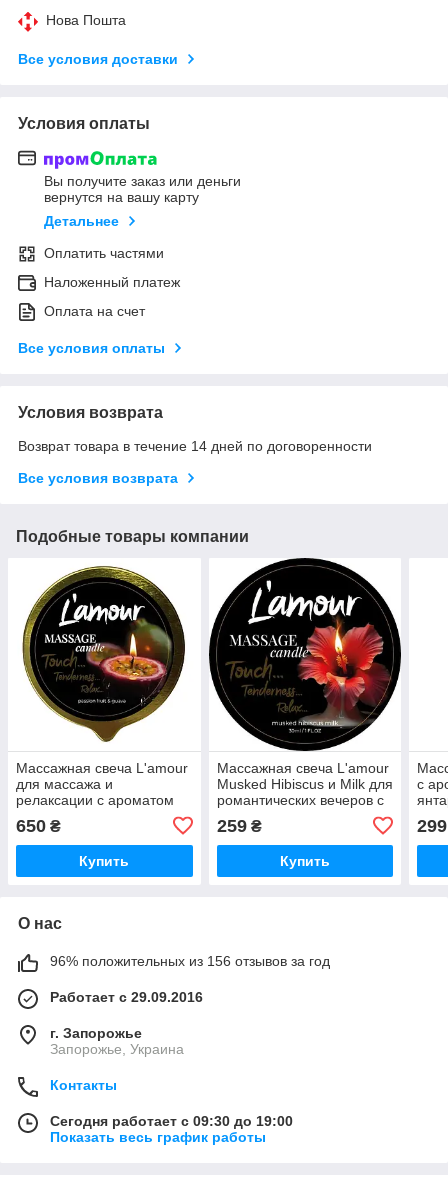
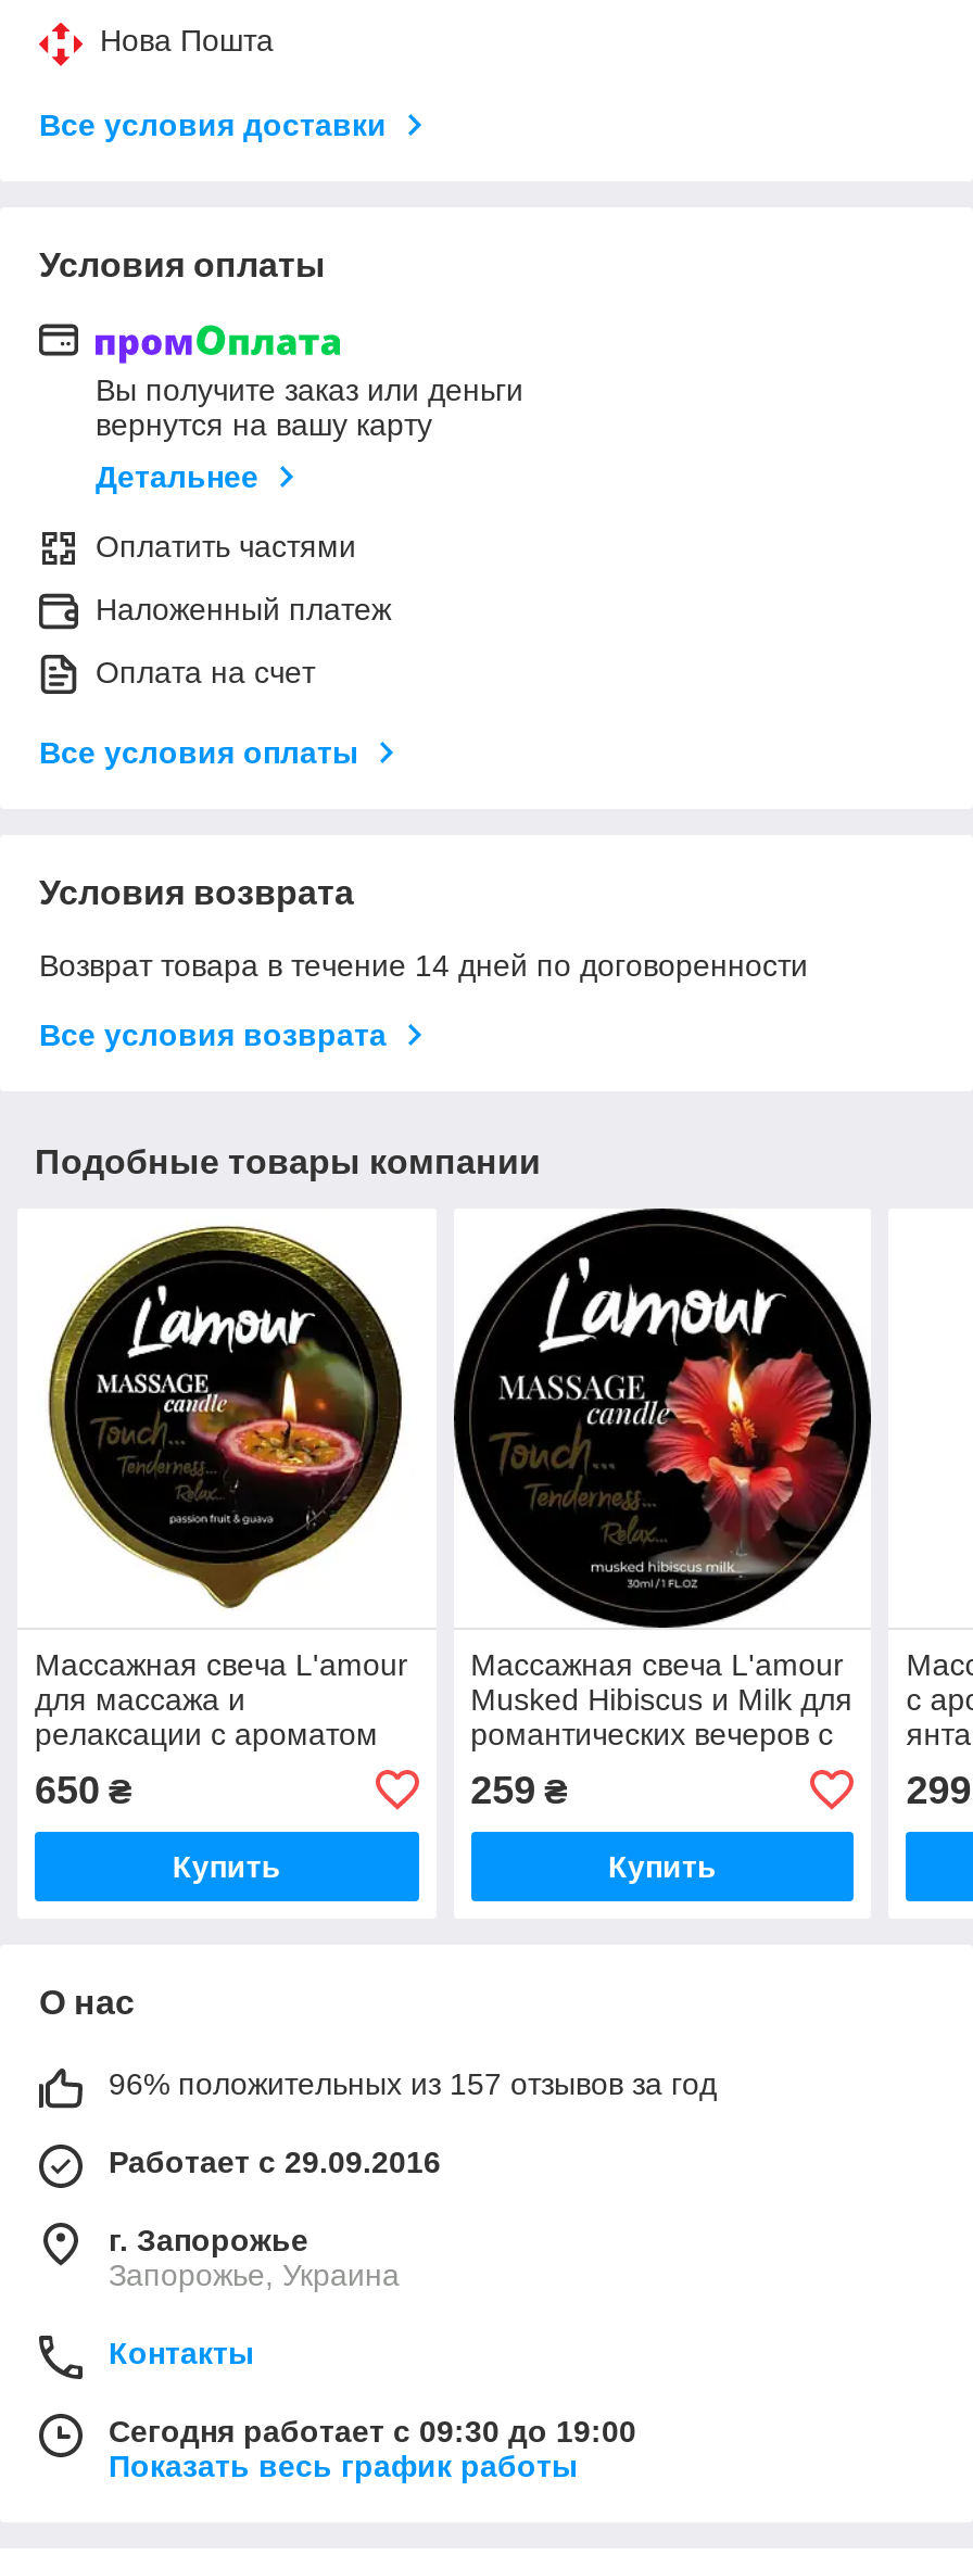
- 96% положительных из 156 отзывов за год
+ 96% положительных из 157 отзывов за год
